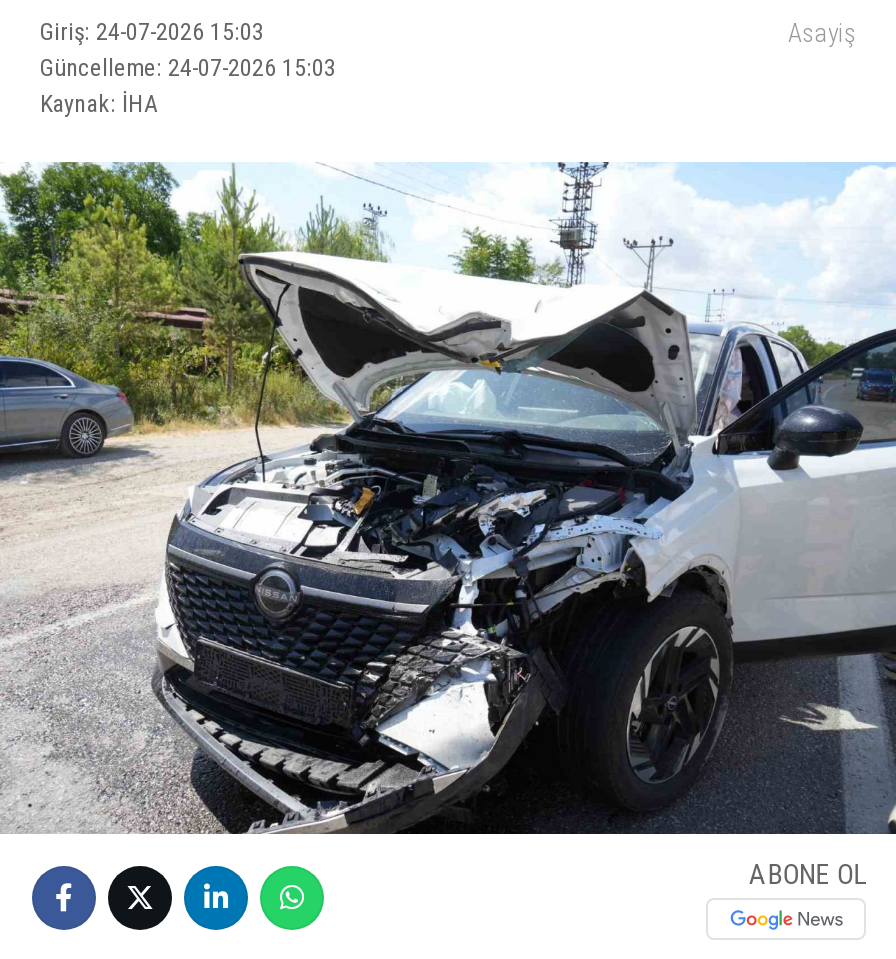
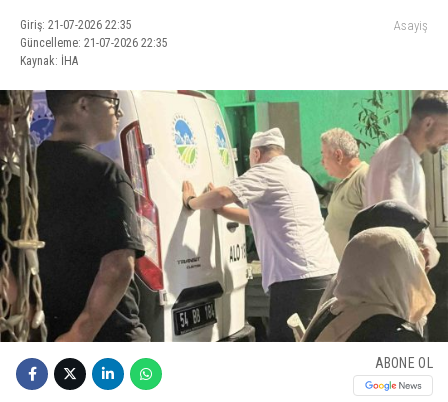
- Giriş: 24-07-2026 15:03
- Güncelleme: 24-07-2026 15:03
+ Giriş: 21-07-2026 22:35
+ Güncelleme: 21-07-2026 22:35

- [image]
+ [image]
